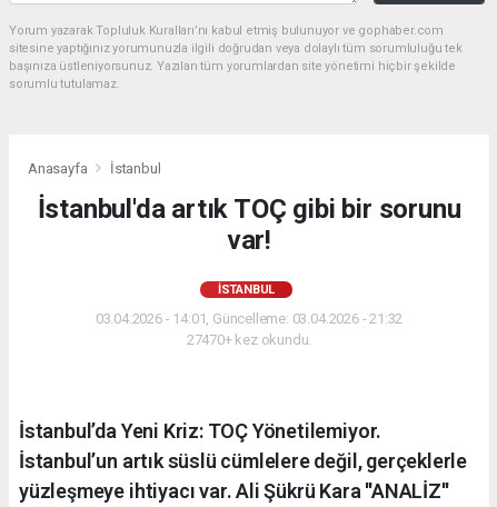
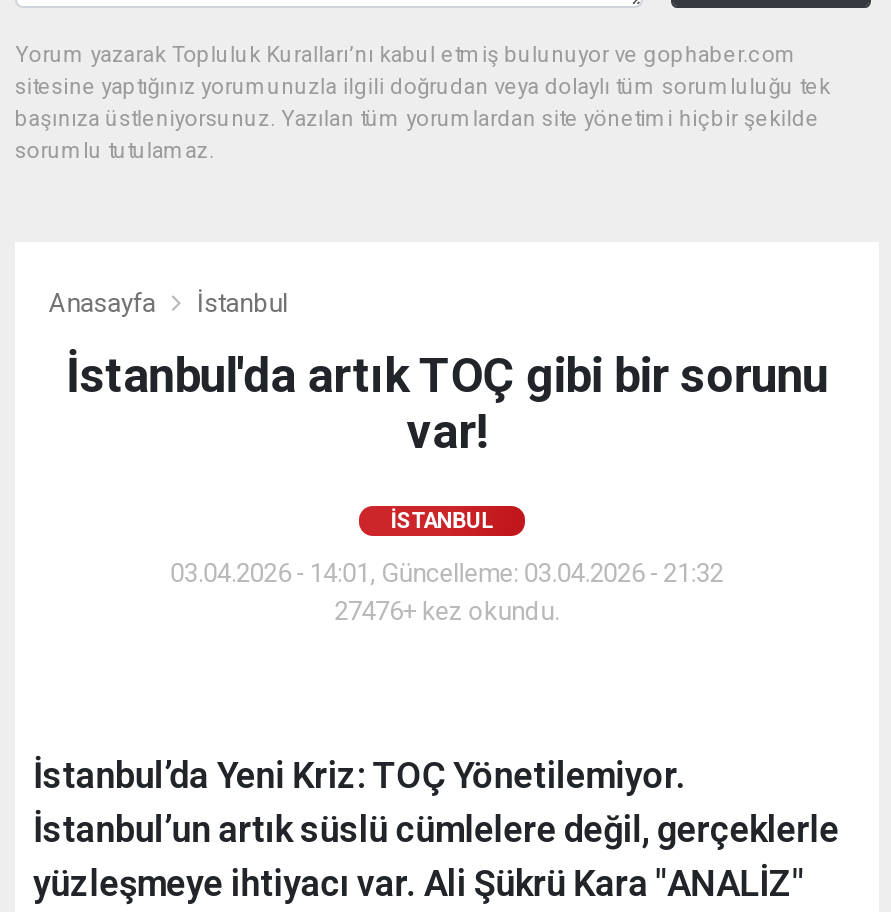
- 27470+ kez okundu.
+ 27476+ kez okundu.
